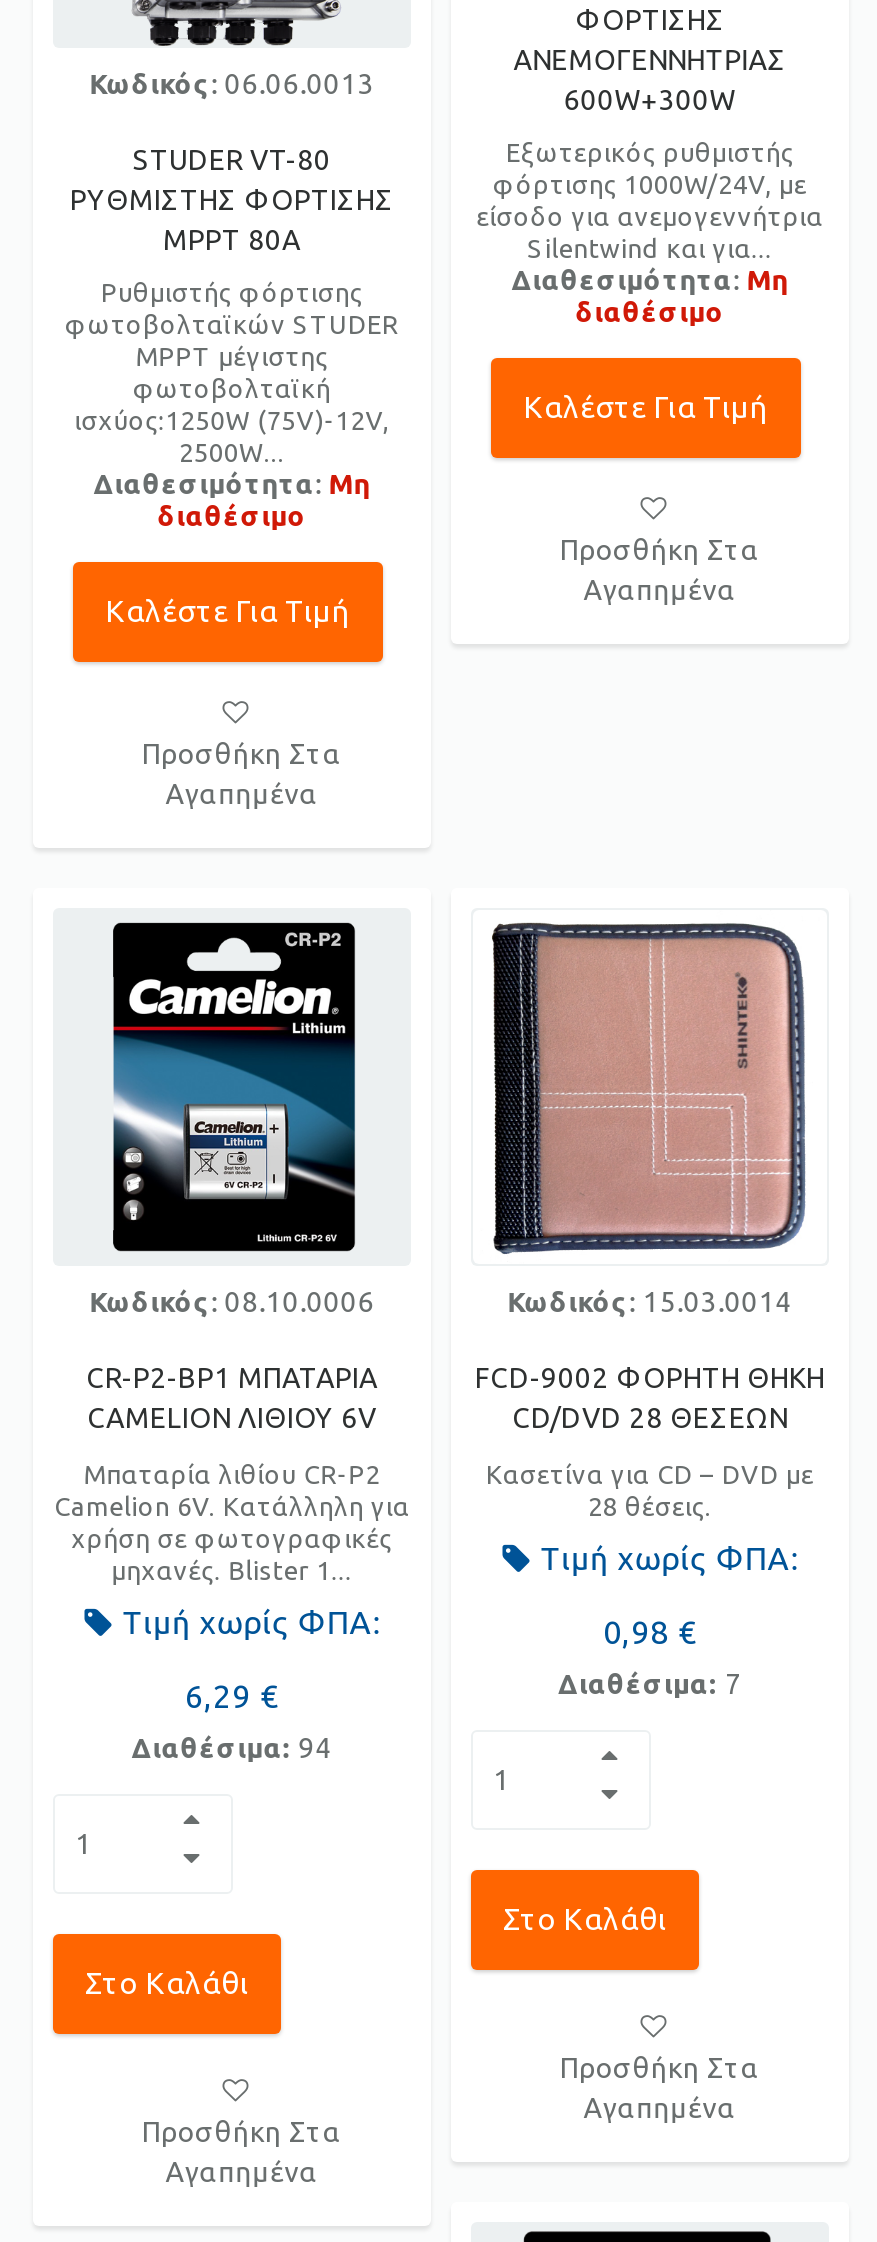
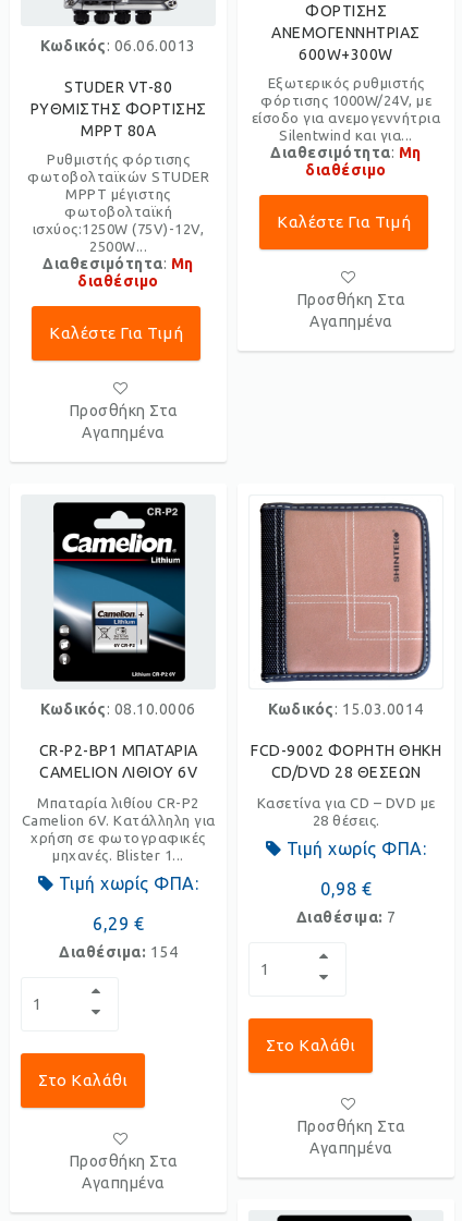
- Διαθέσιμα: 94
+ Διαθέσιμα: 154
